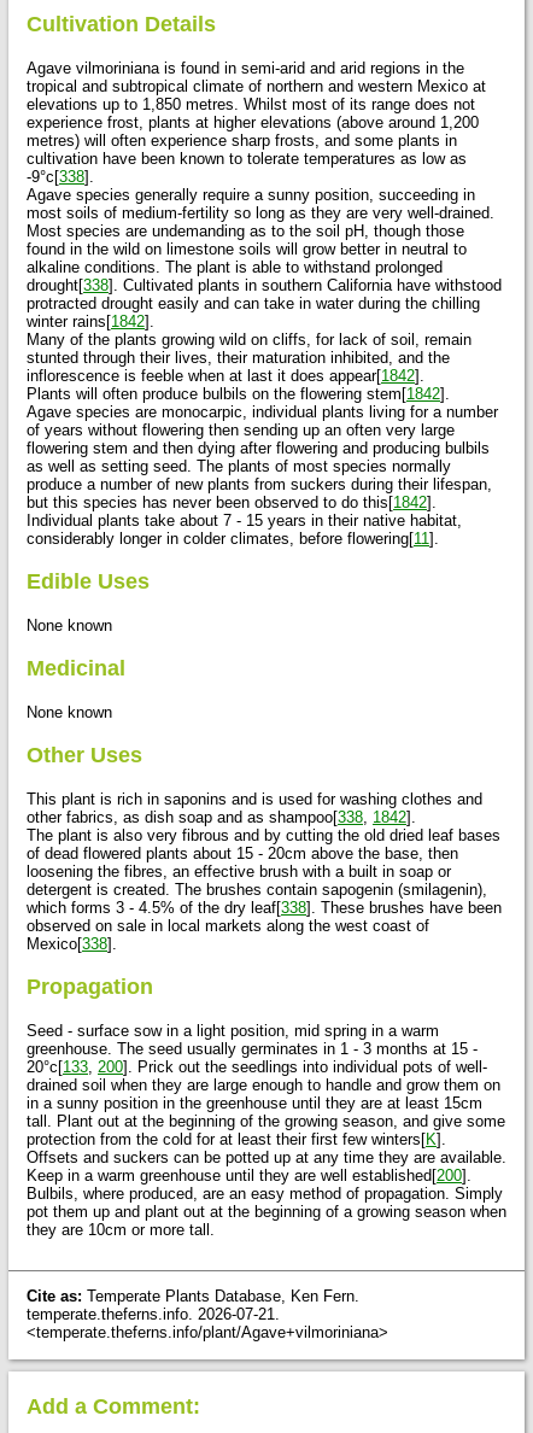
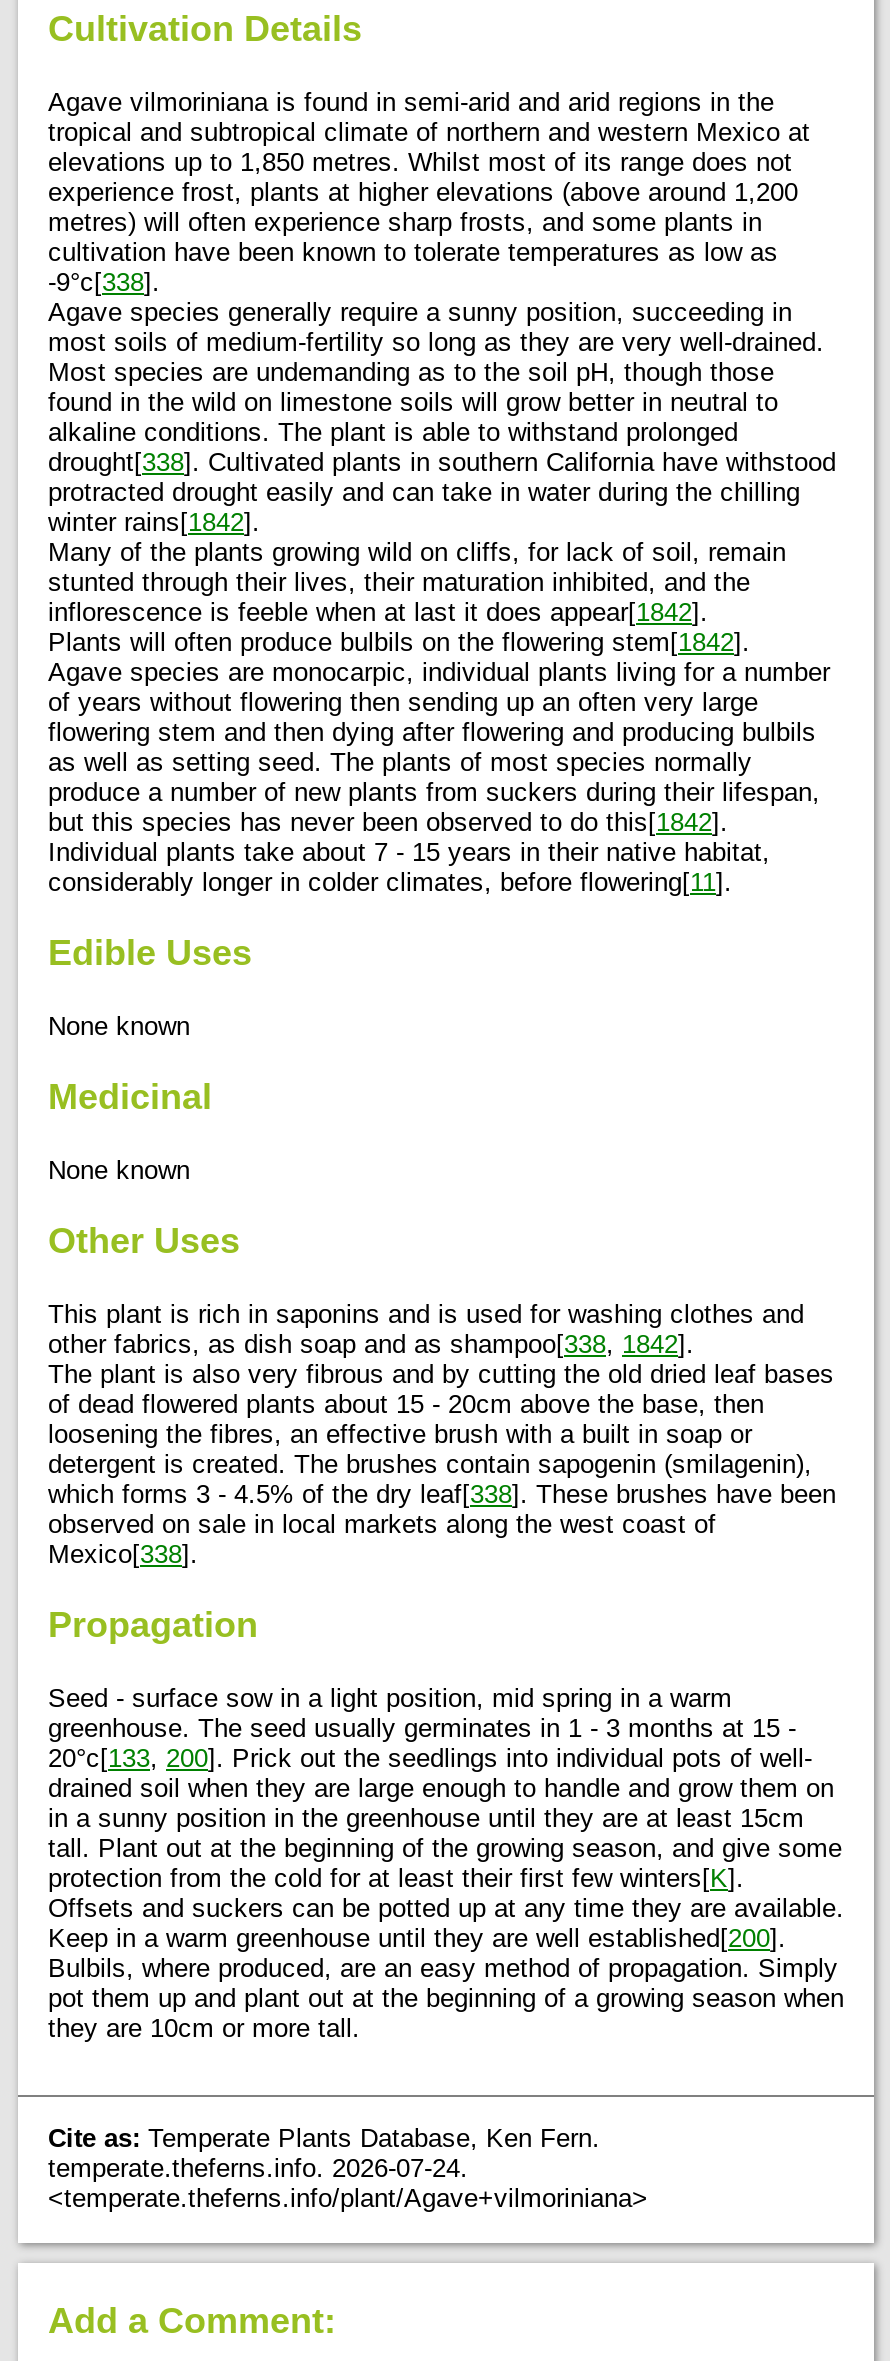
- temperate.theferns.info. 2026-07-21.
+ temperate.theferns.info. 2026-07-24.
